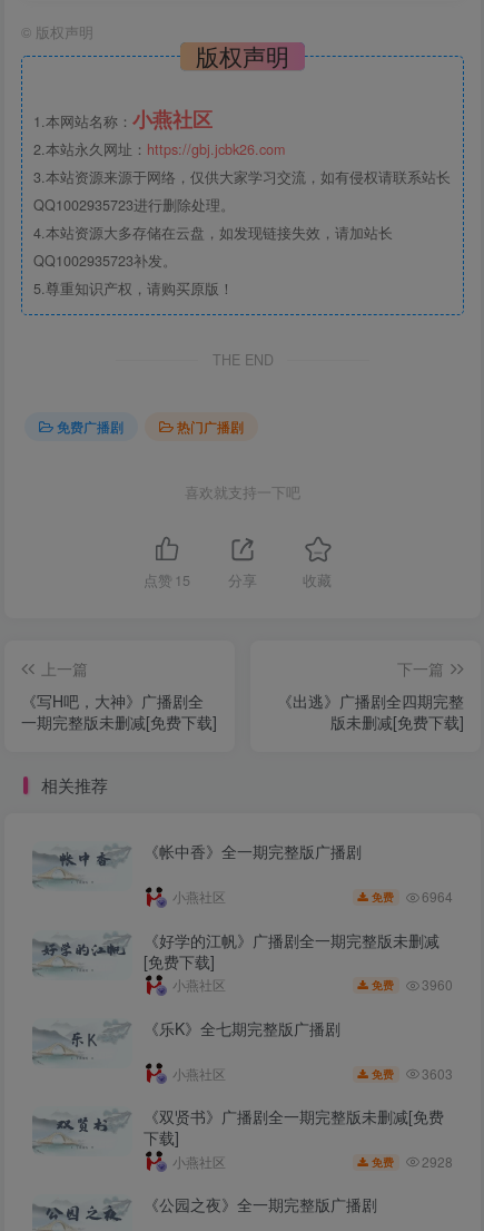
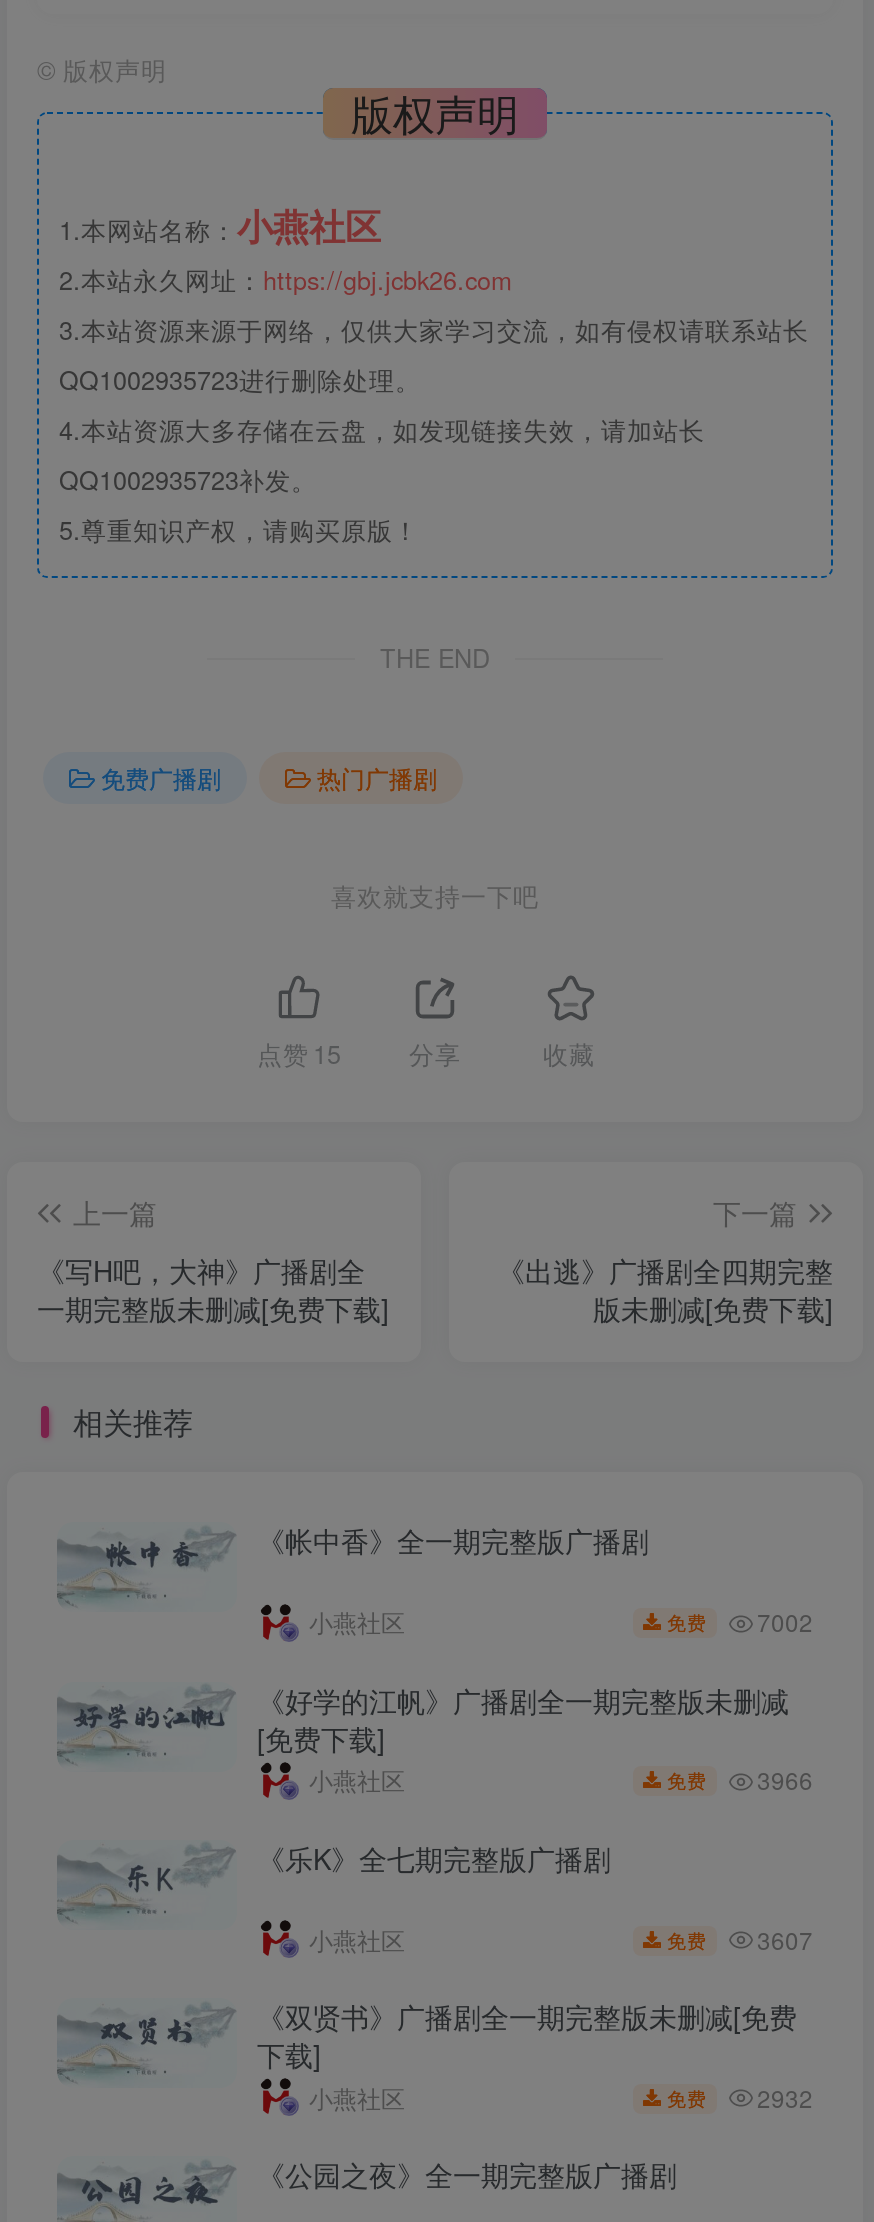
- 免费 6964
+ 免费 7002

- 免费 3960
+ 免费 3966

- 免费 3603
+ 免费 3607

- 免费 2928
+ 免费 2932
